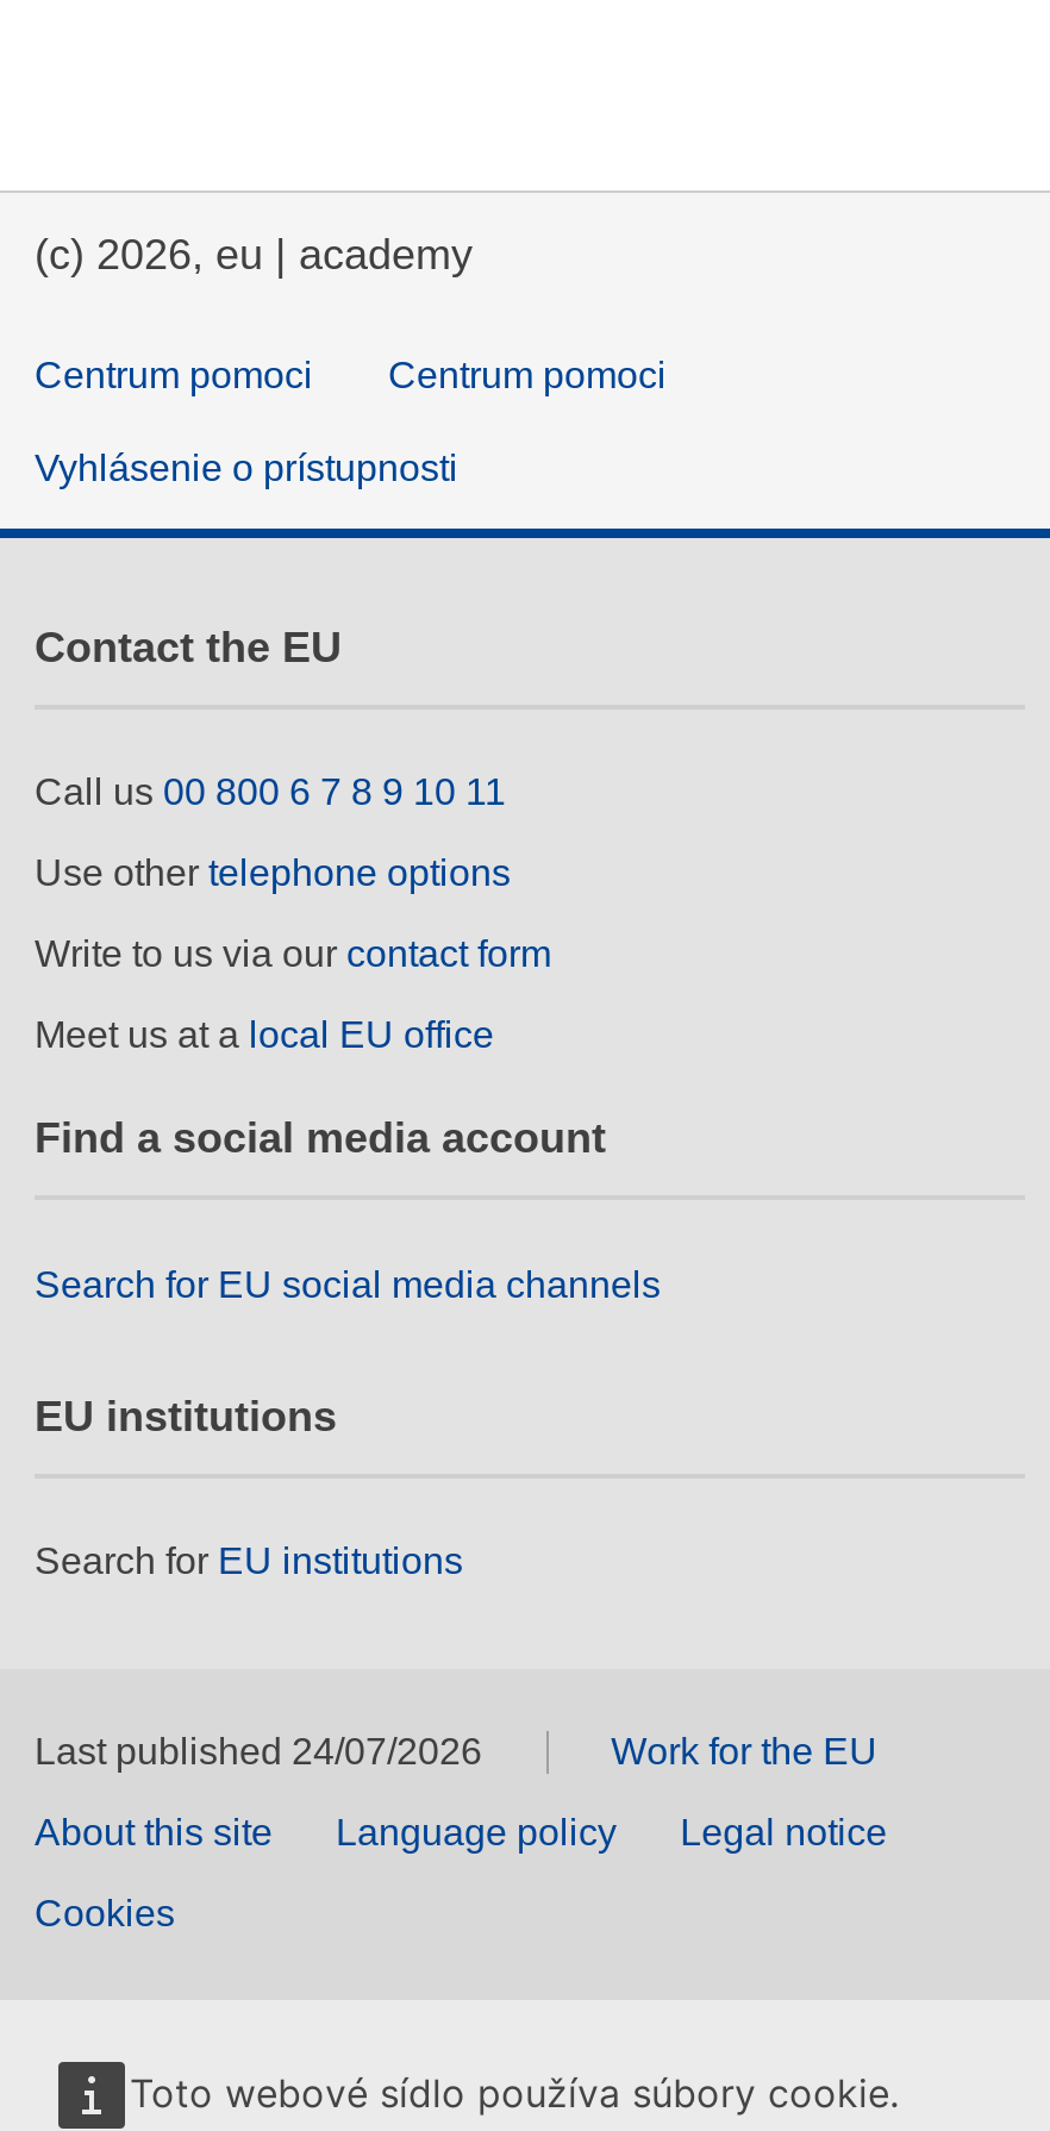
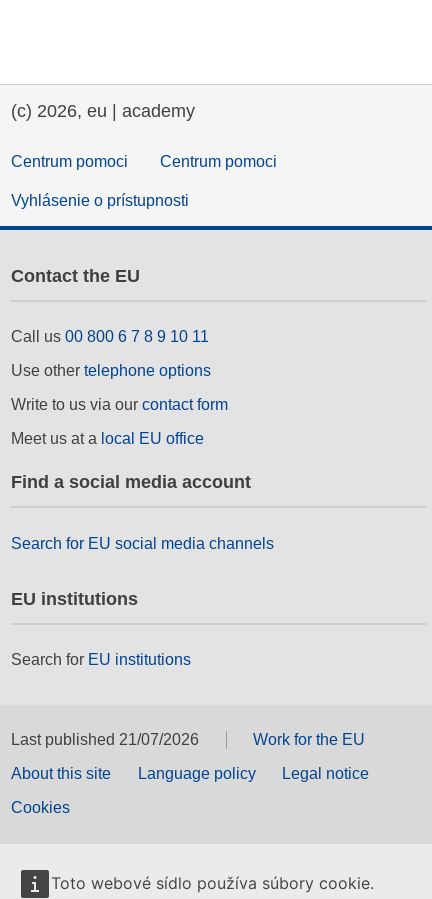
- Last published 24/07/2026
+ Last published 21/07/2026
